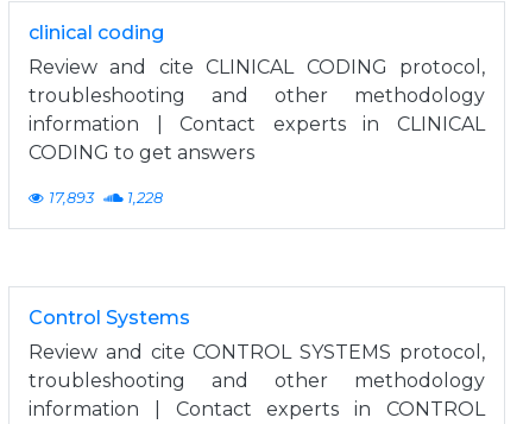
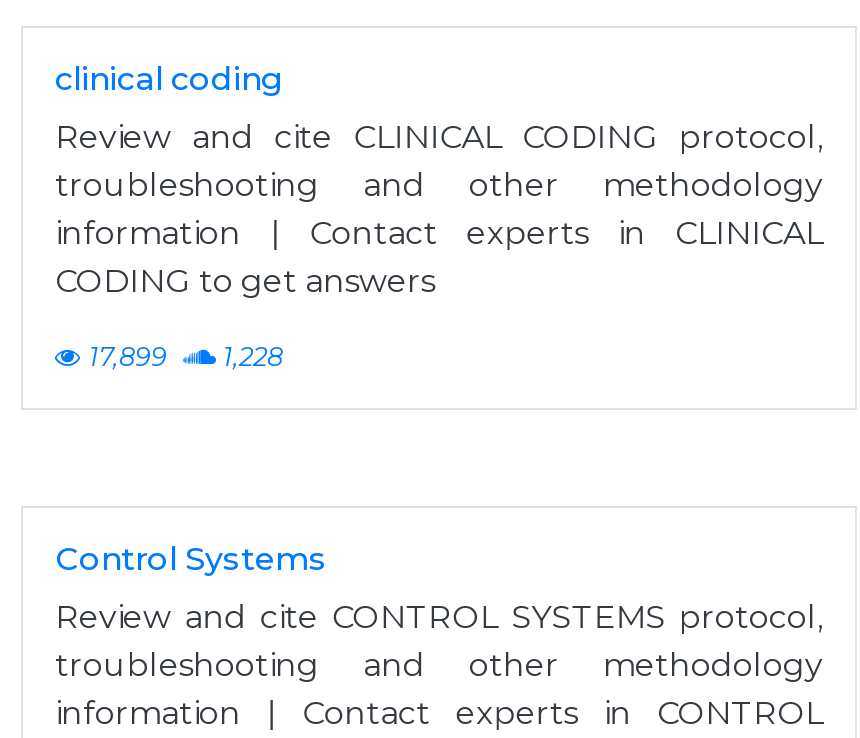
- 17,893 1,228
+ 17,899 1,228
